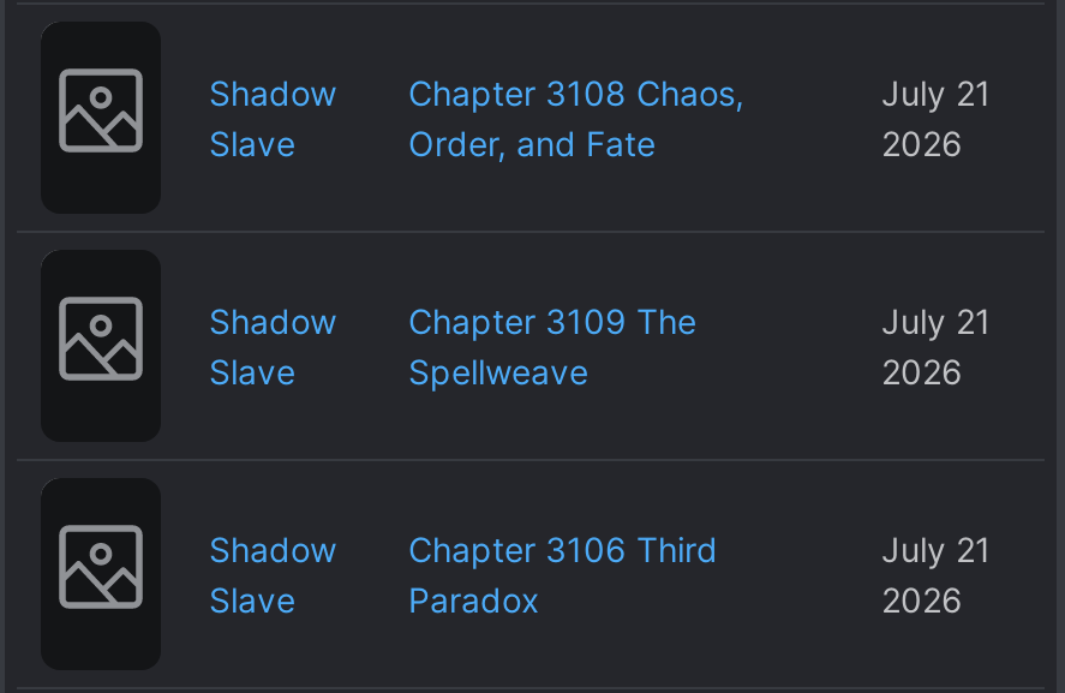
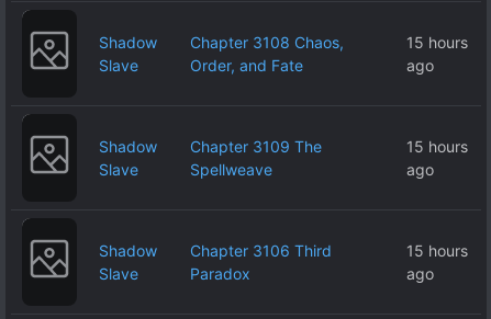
- July 21
- 2026
+ 15 hours
+ ago

- July 21
- 2026
+ 15 hours
+ ago

- July 21
- 2026
+ 15 hours
+ ago
